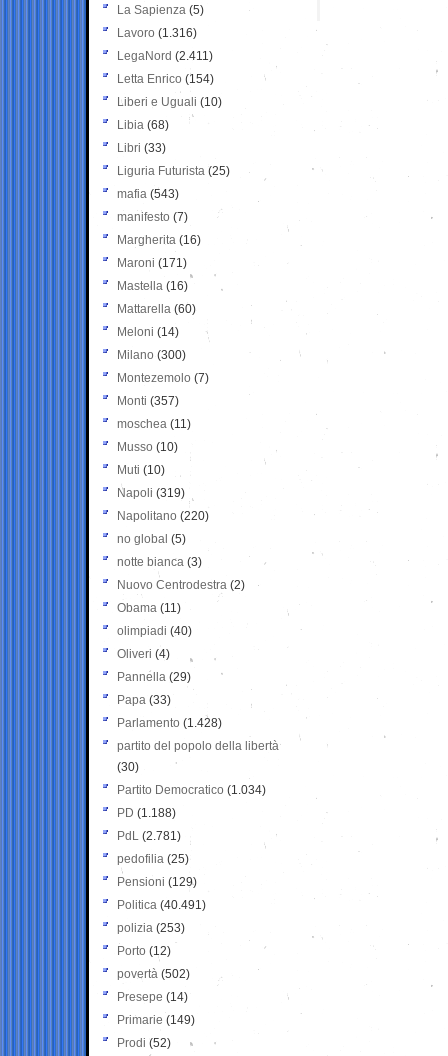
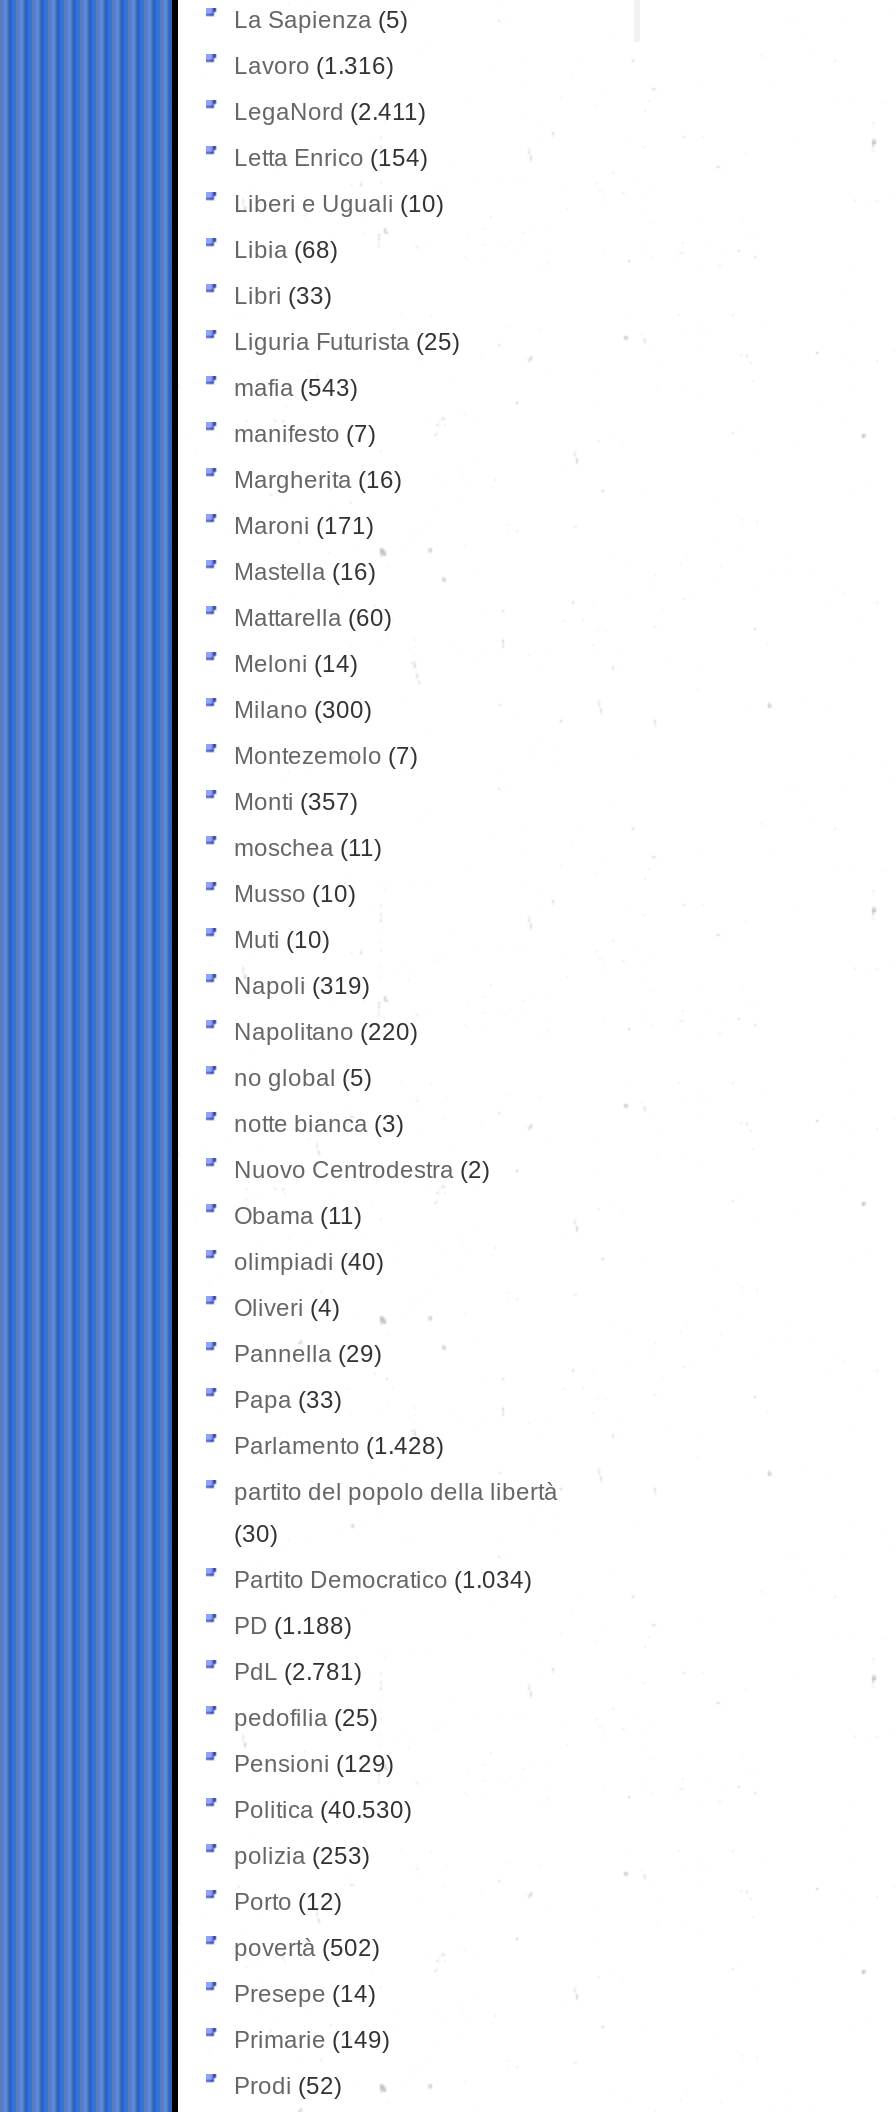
- Politica (40.491)
+ Politica (40.530)
